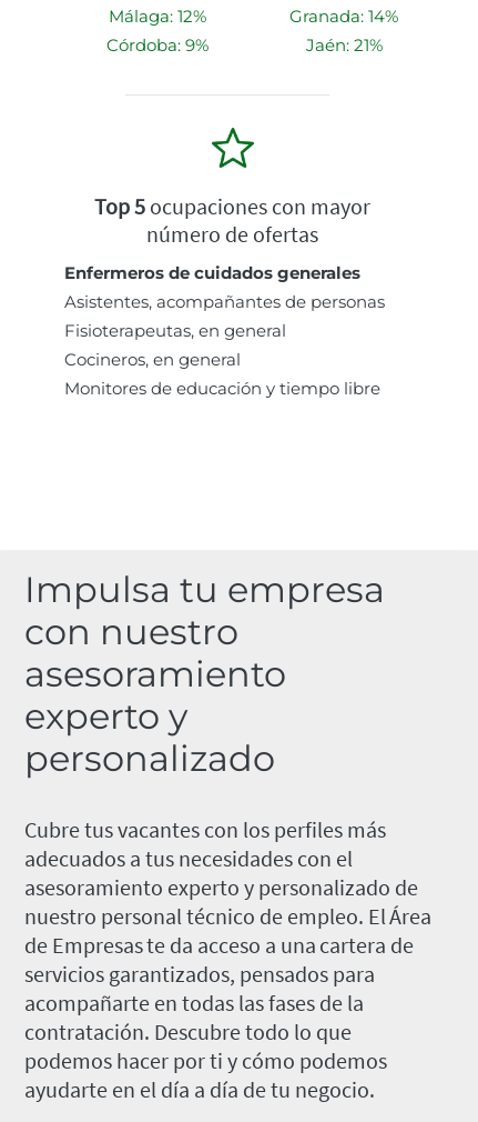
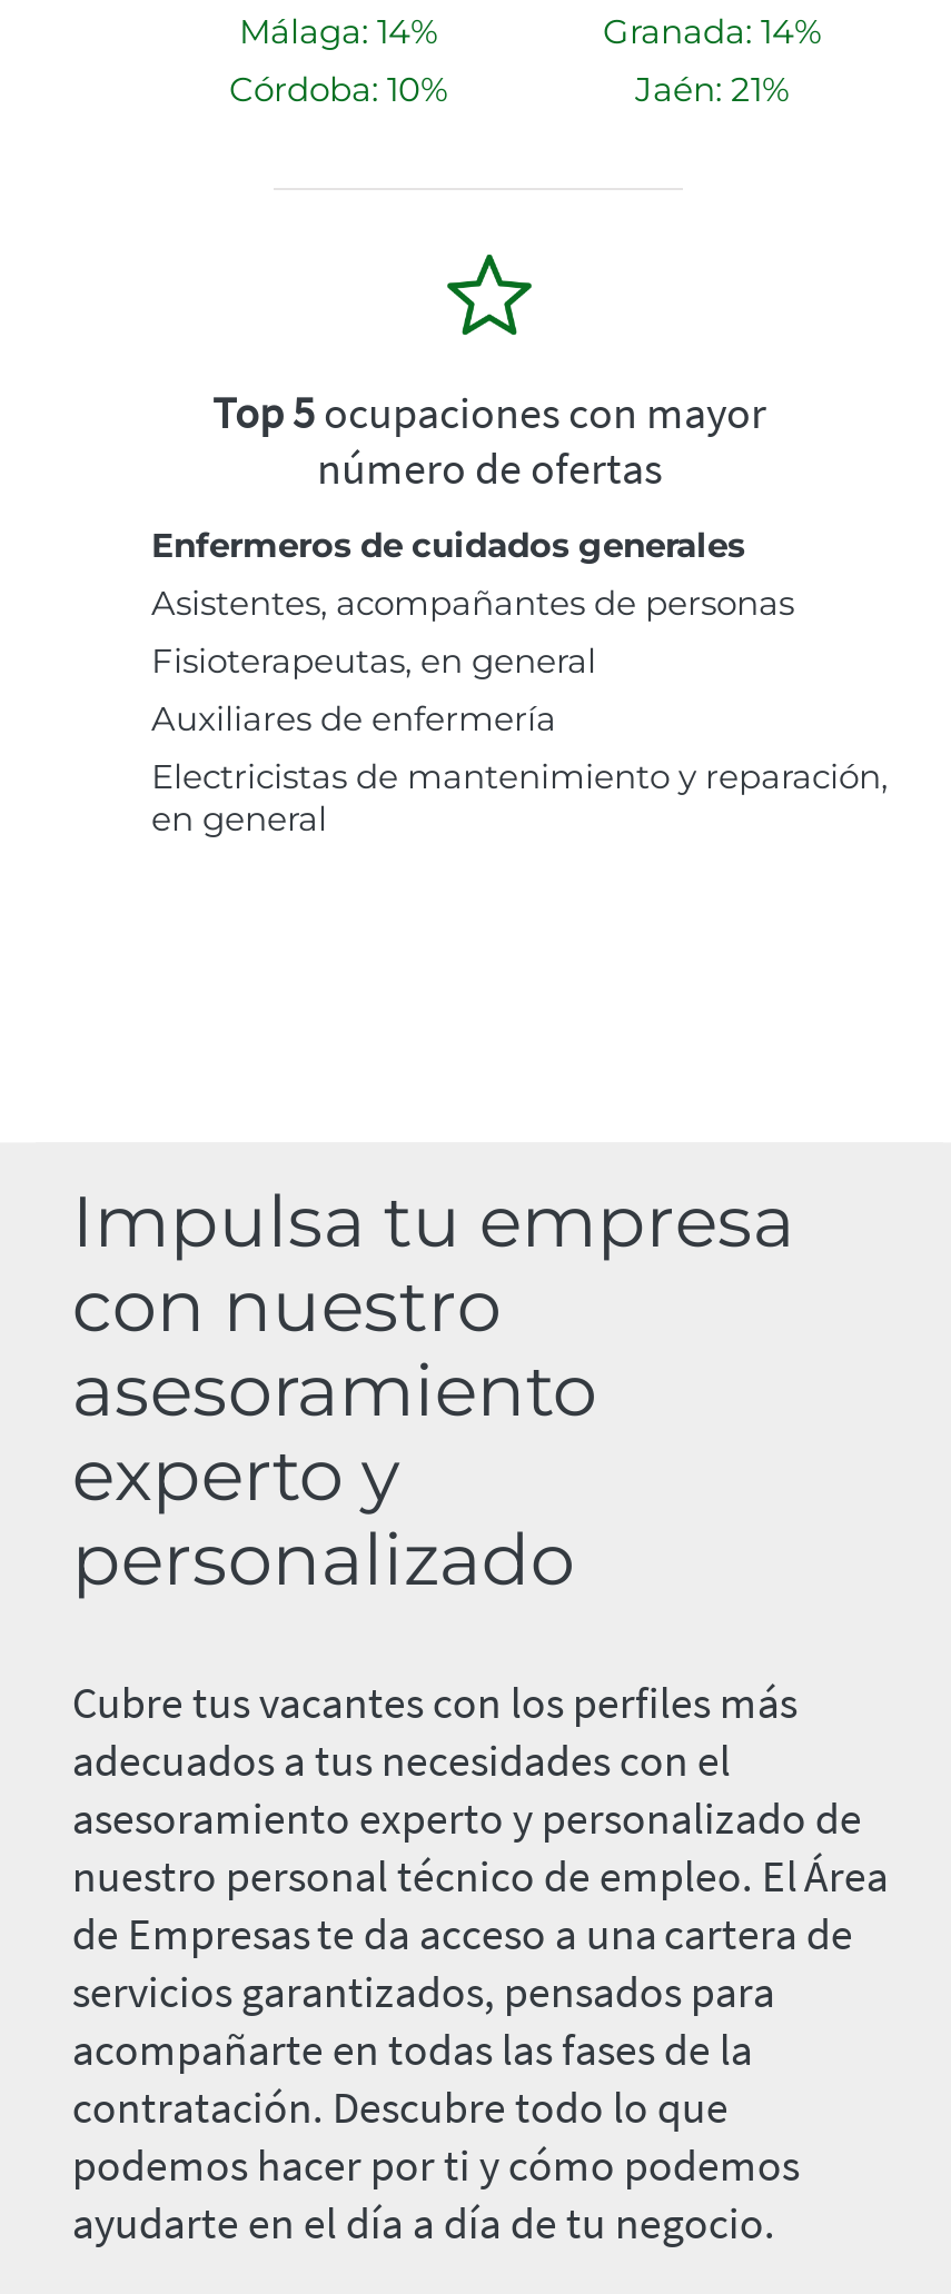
- Málaga: 12%
+ Málaga: 14%

- Córdoba: 9%
+ Córdoba: 10%

- Cocineros, en general
- Monitores de educación y tiempo libre
+ Auxiliares de enfermería
+ Electricistas de mantenimiento y reparación,
+ en general
